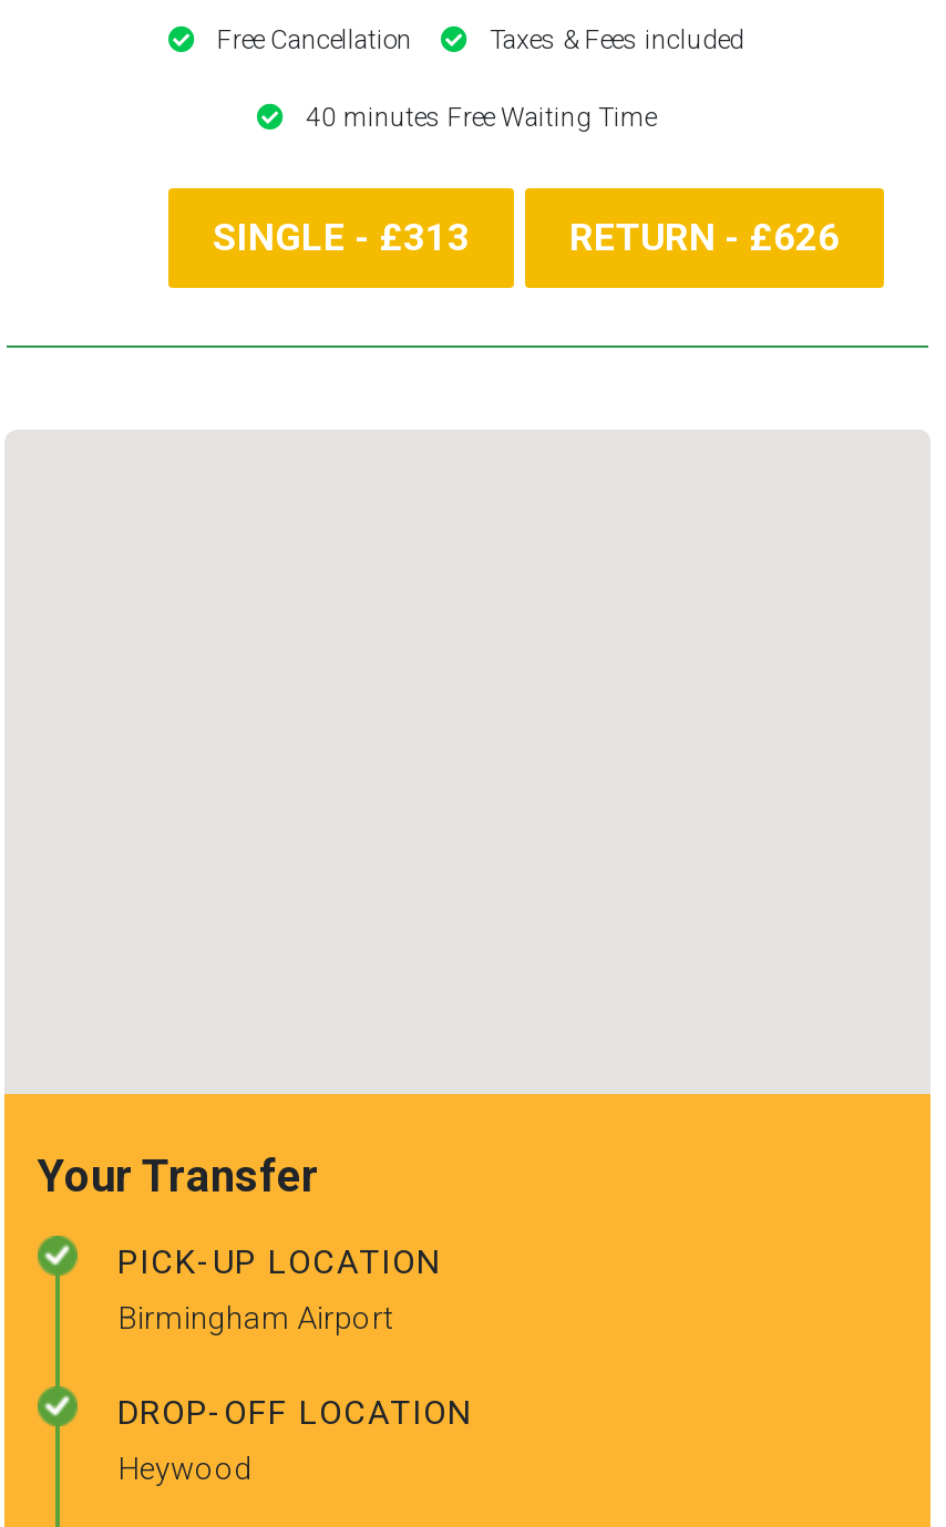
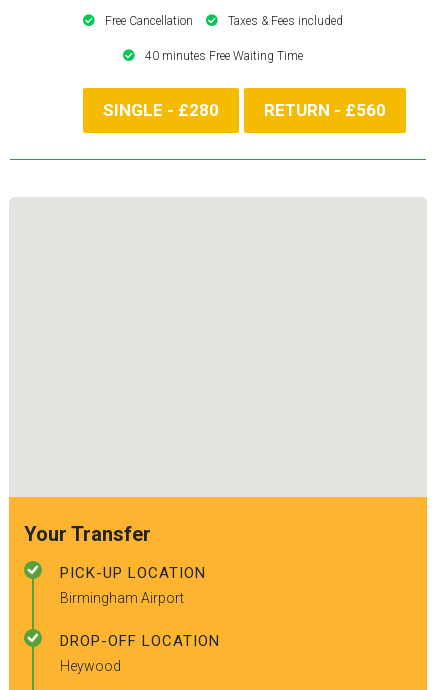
- SINGLE - £313
+ SINGLE - £280

- RETURN - £626
+ RETURN - £560
